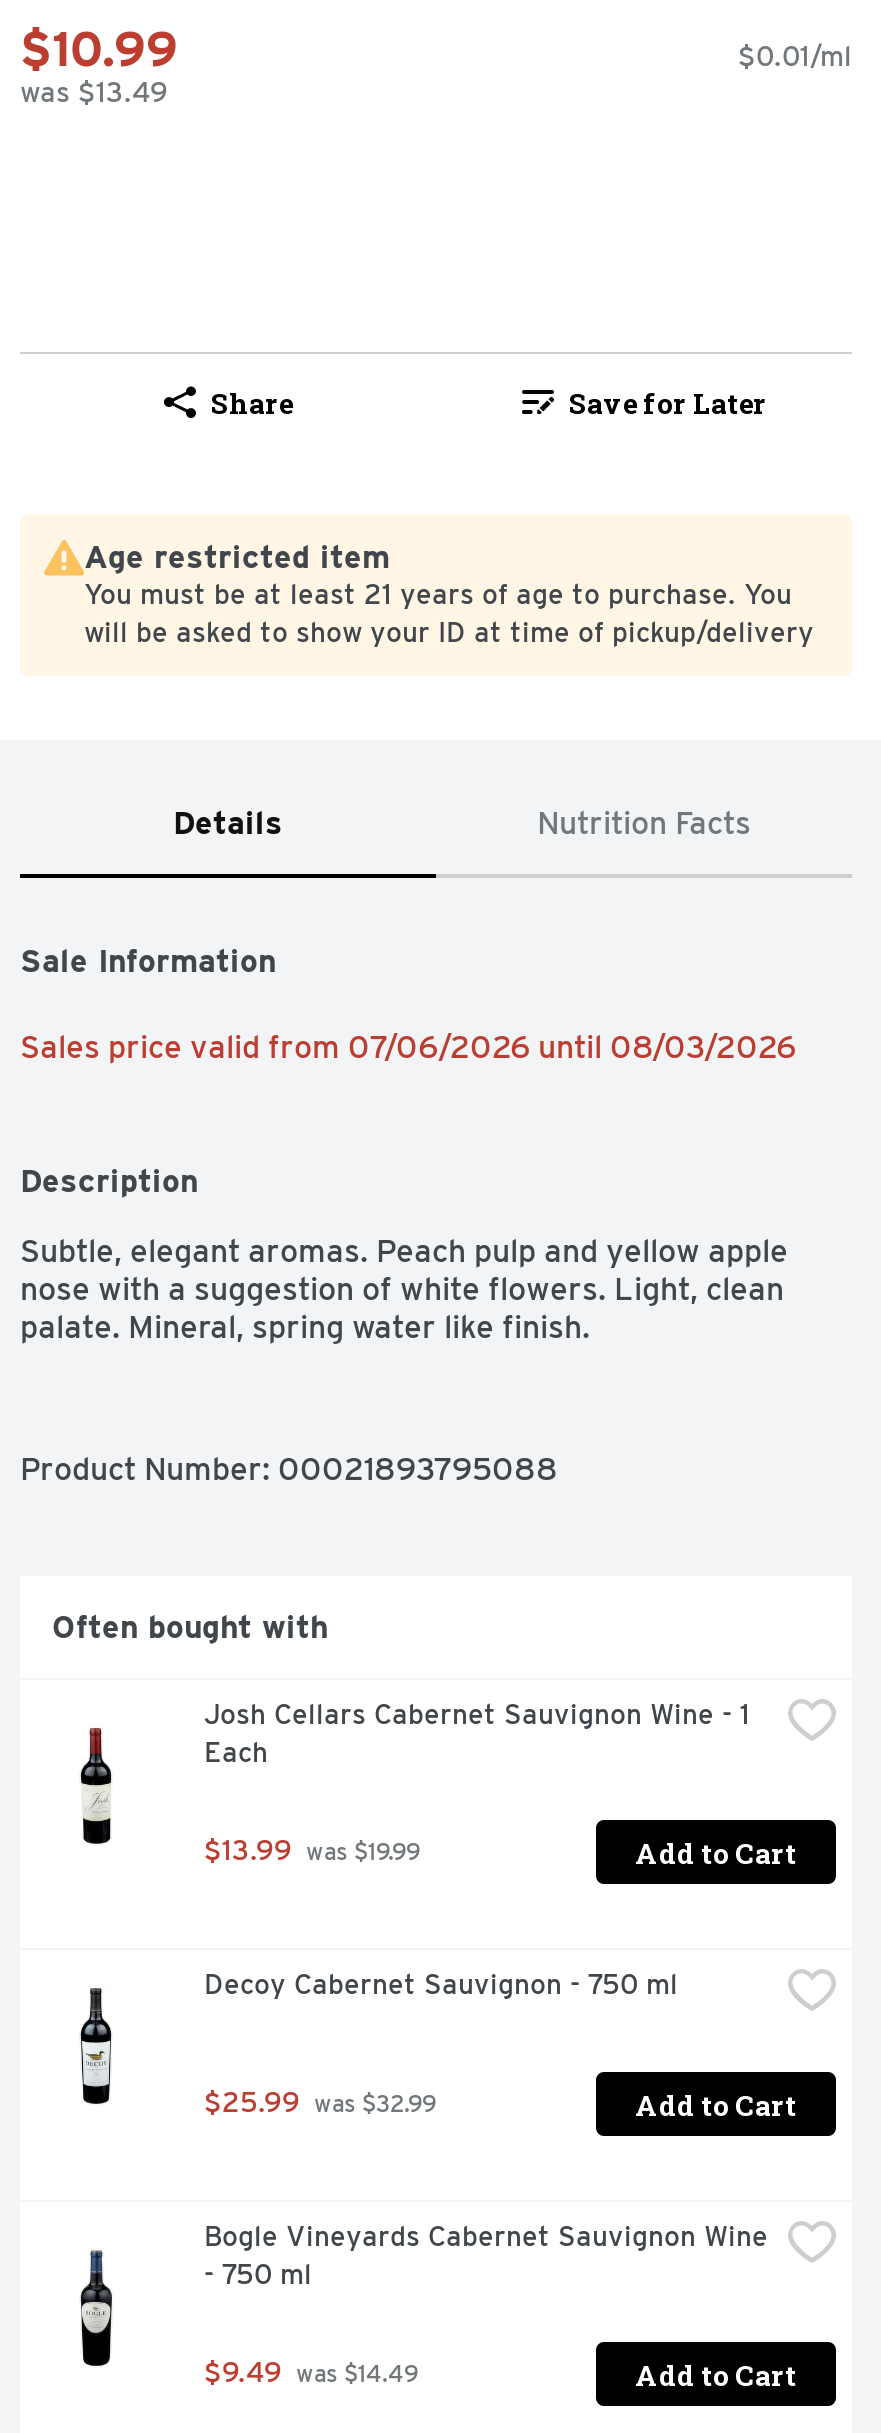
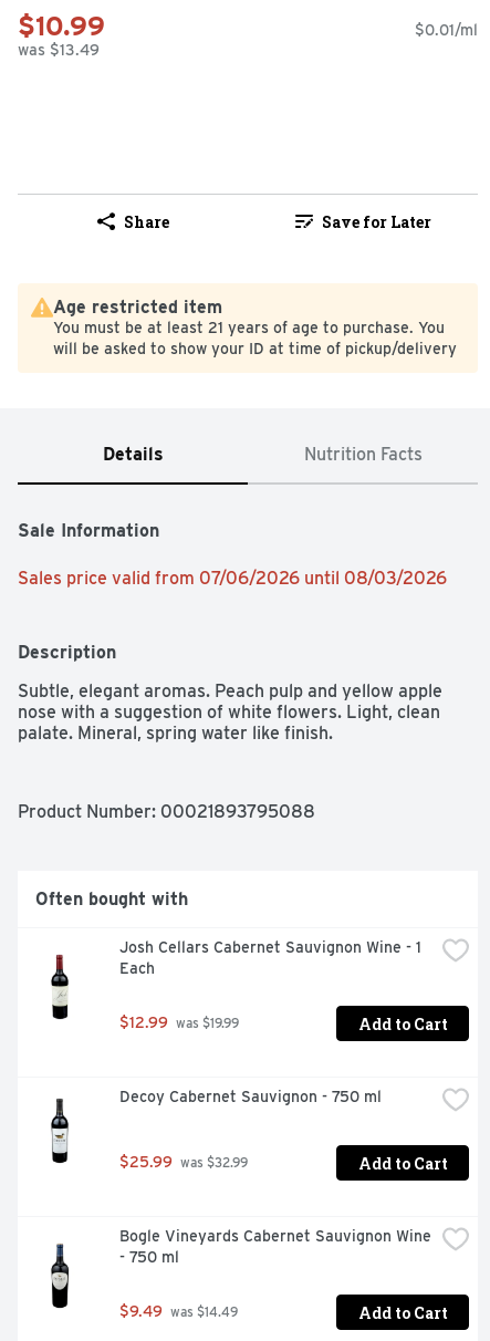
- $13.99 was $19.99
+ $12.99 was $19.99
